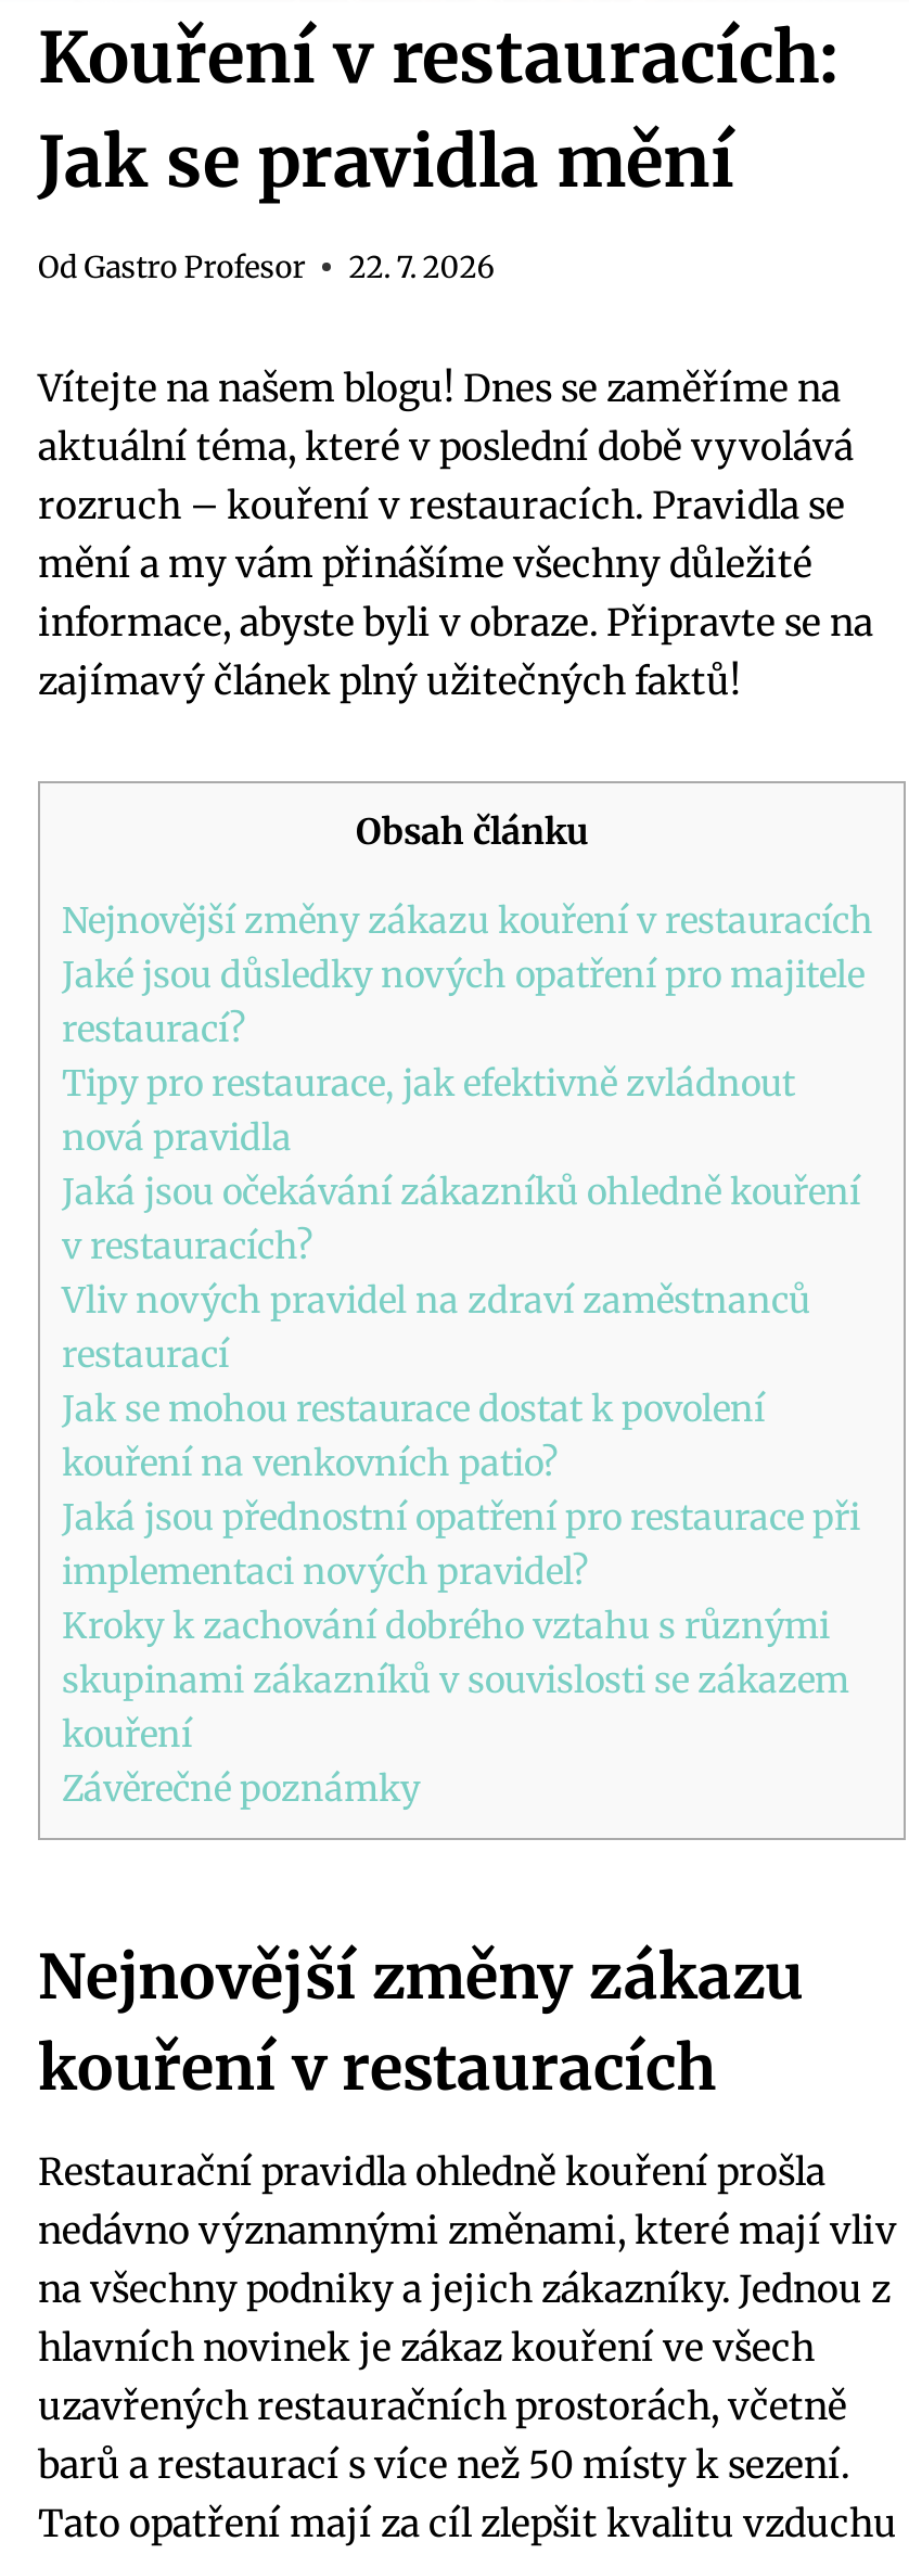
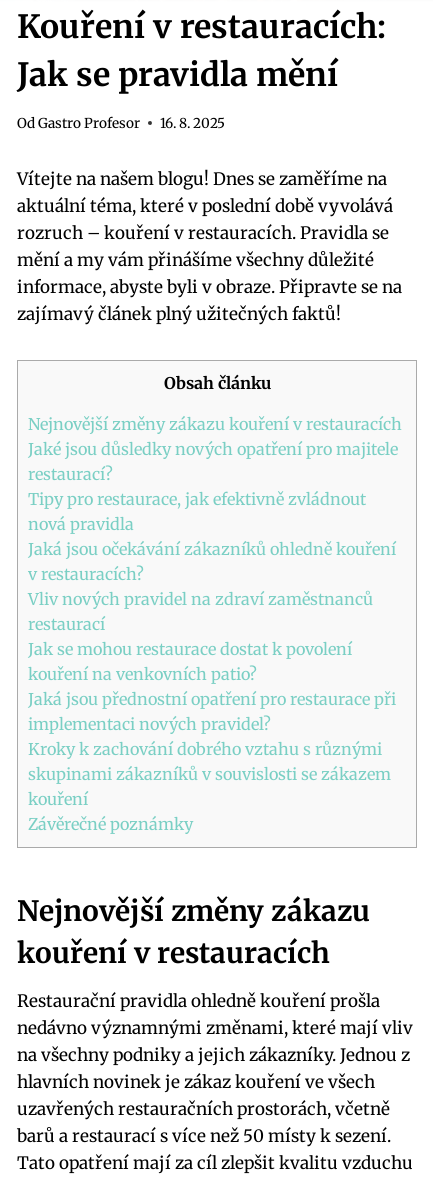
- Od Gastro Profesor 22. 7. 2026
+ Od Gastro Profesor 16. 8. 2025
